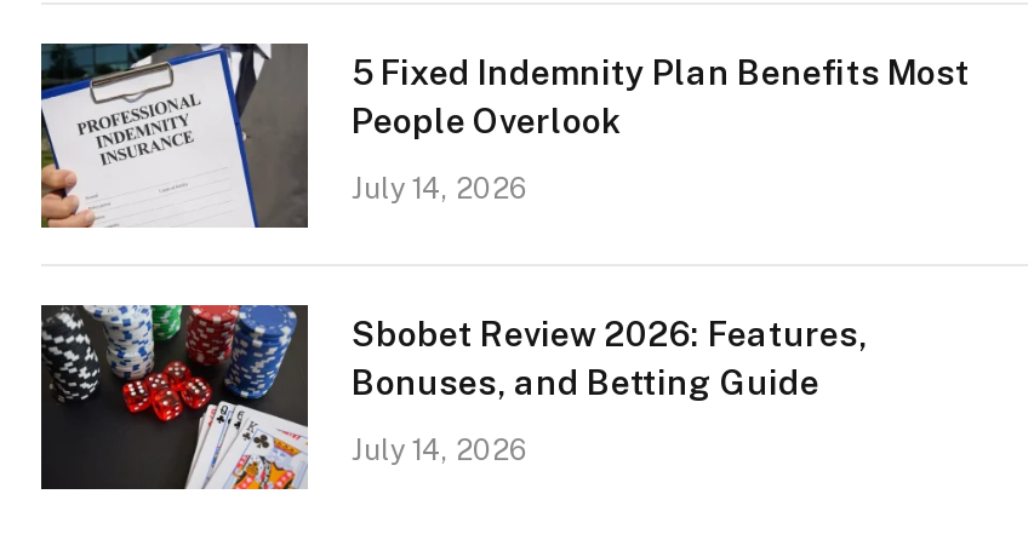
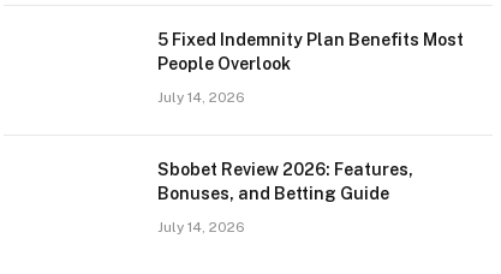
- [image]

- [image]
